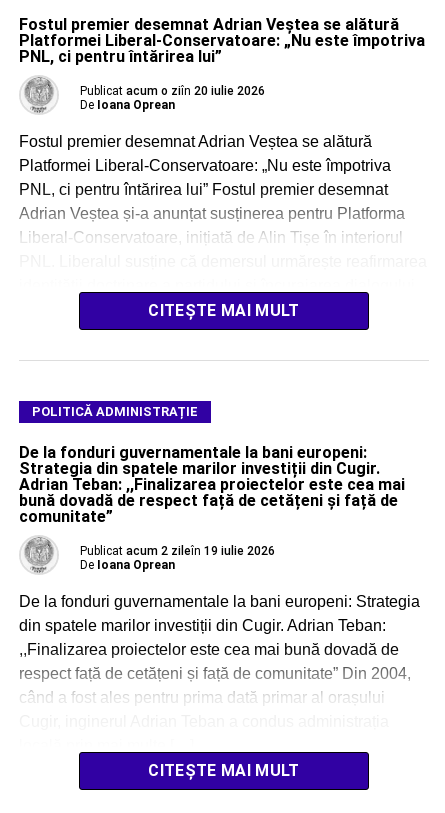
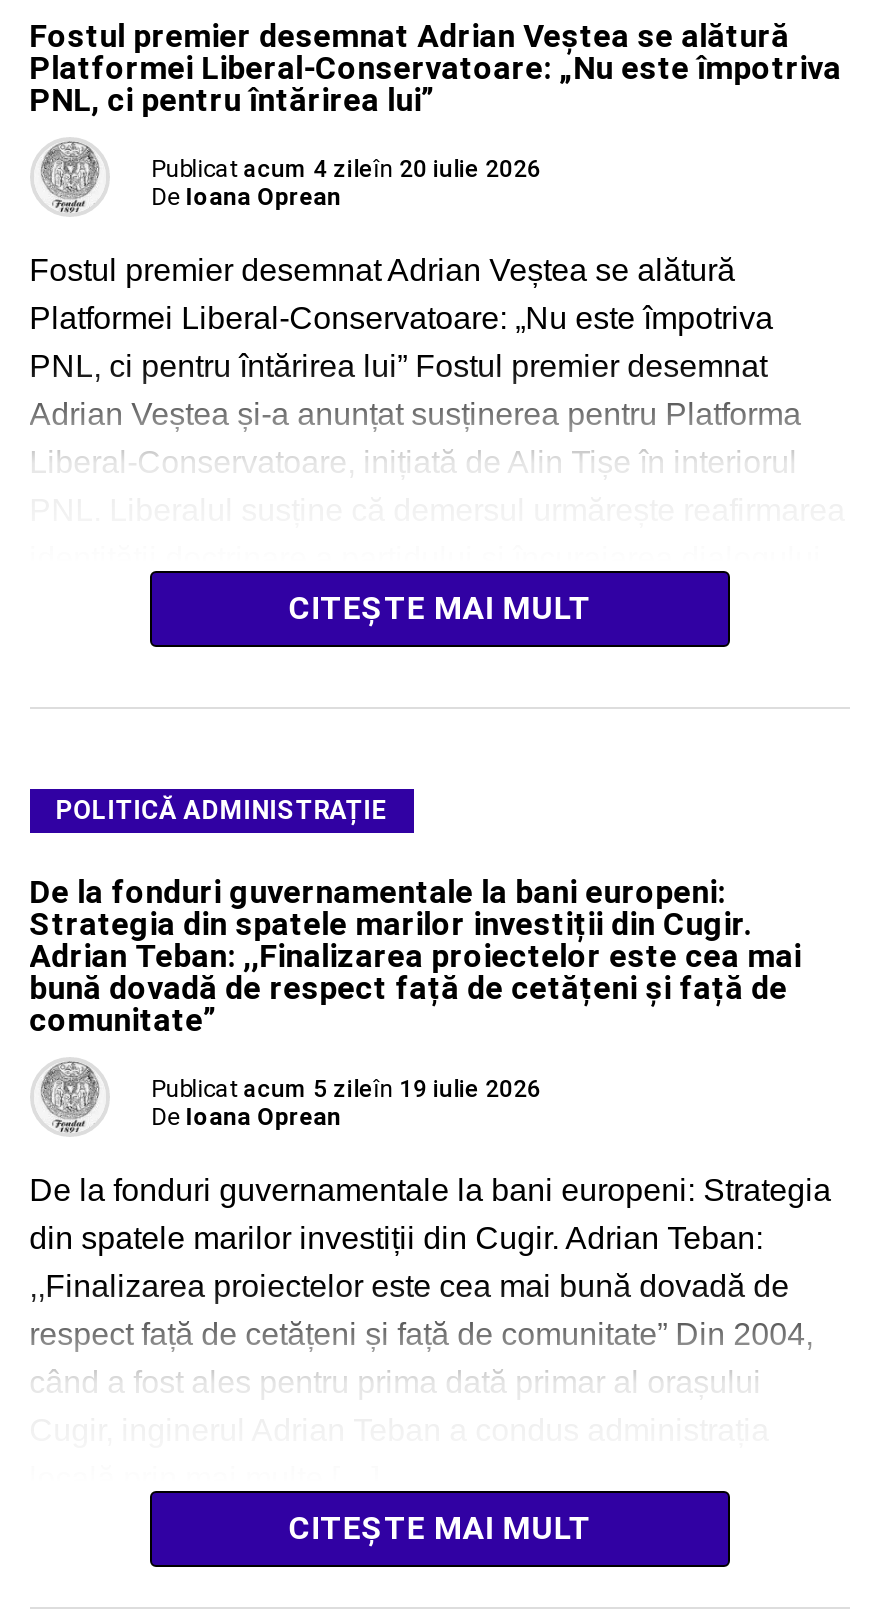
- Publicat acum o ziîn 20 iulie 2026
+ Publicat acum 4 zileîn 20 iulie 2026

- Publicat acum 2 zileîn 19 iulie 2026
+ Publicat acum 5 zileîn 19 iulie 2026
